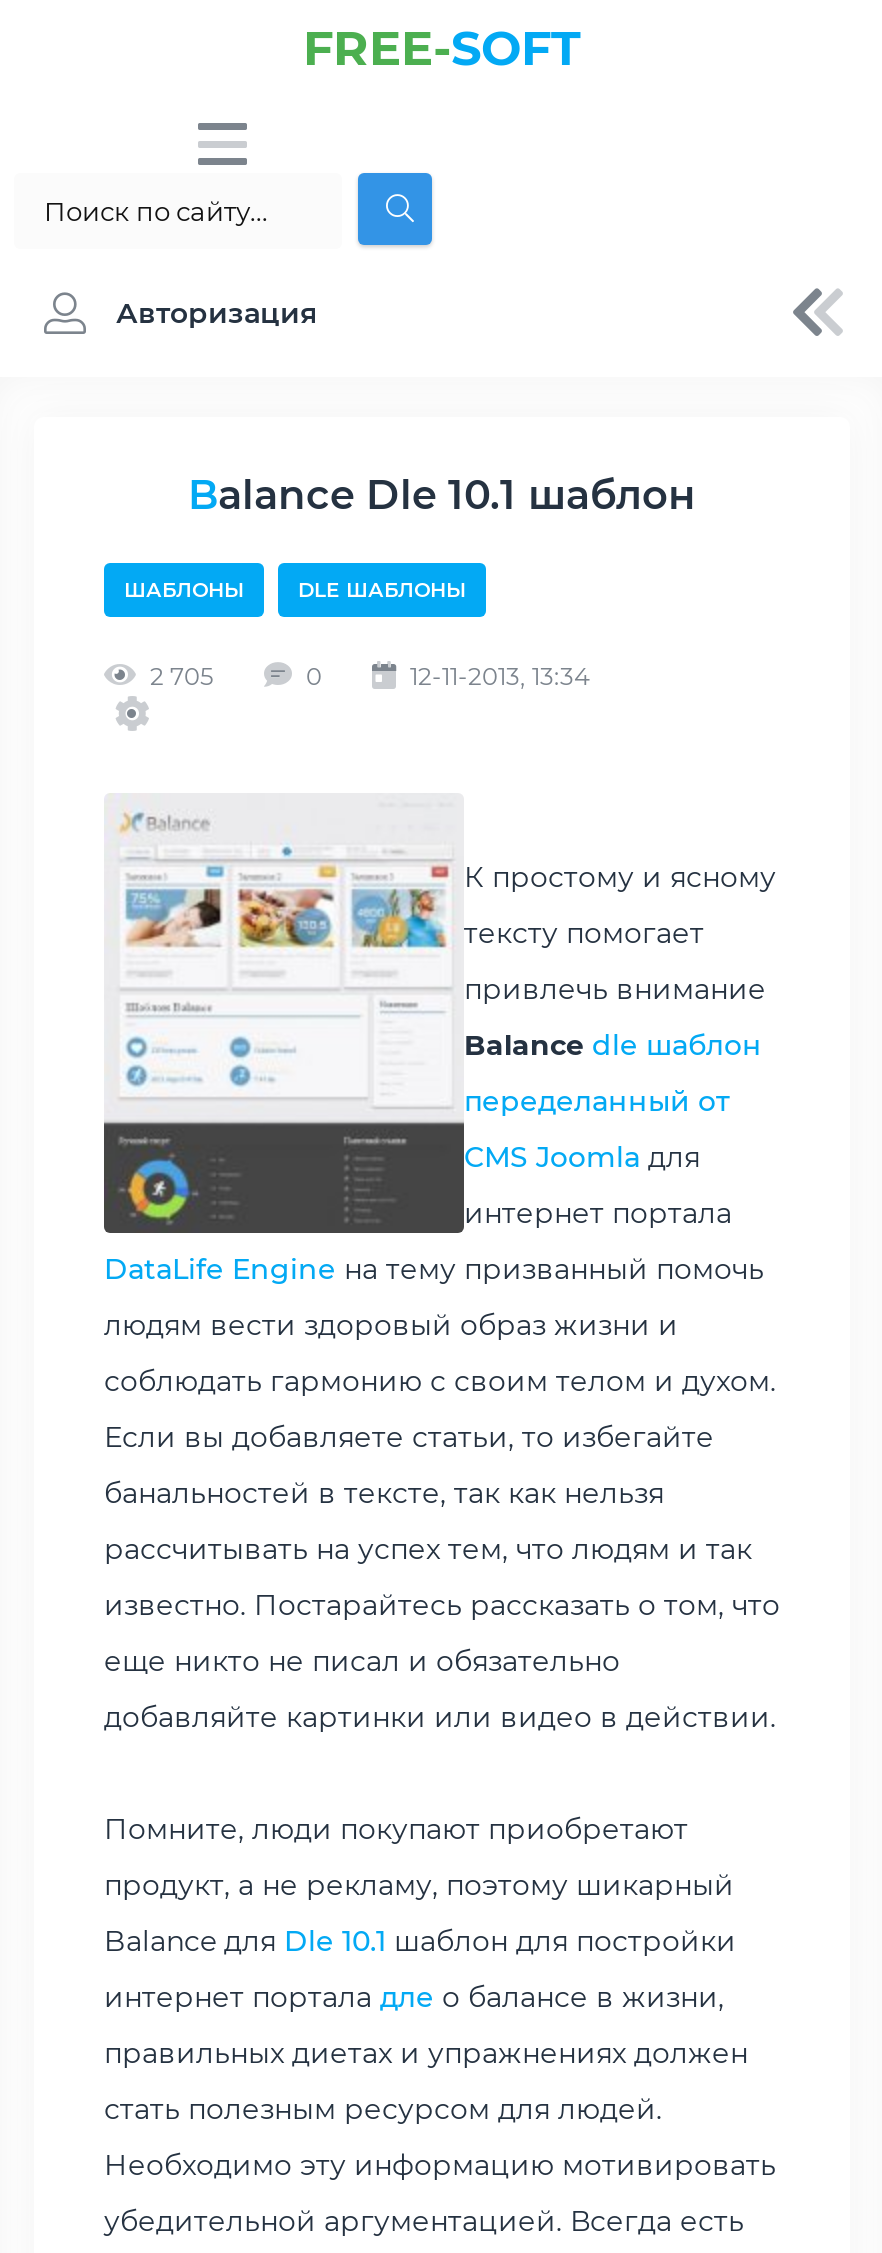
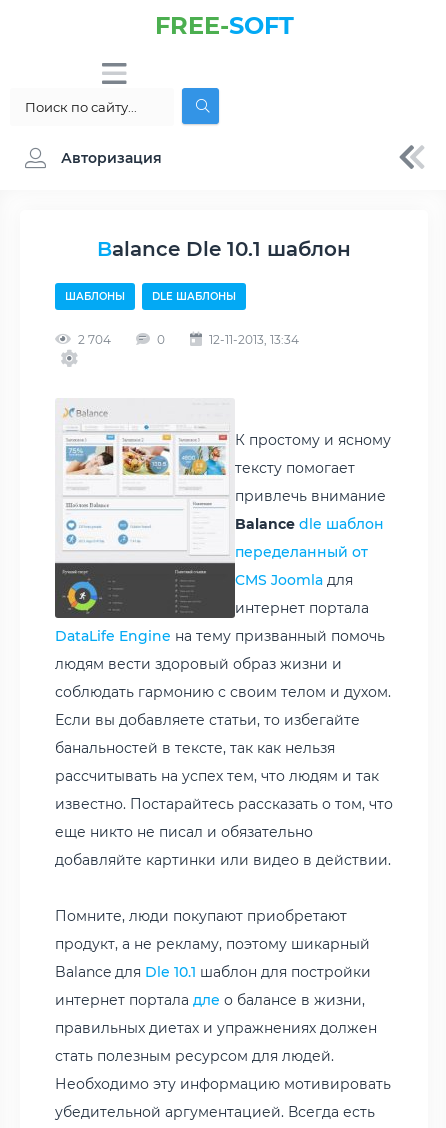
- 2 705
+ 2 704
